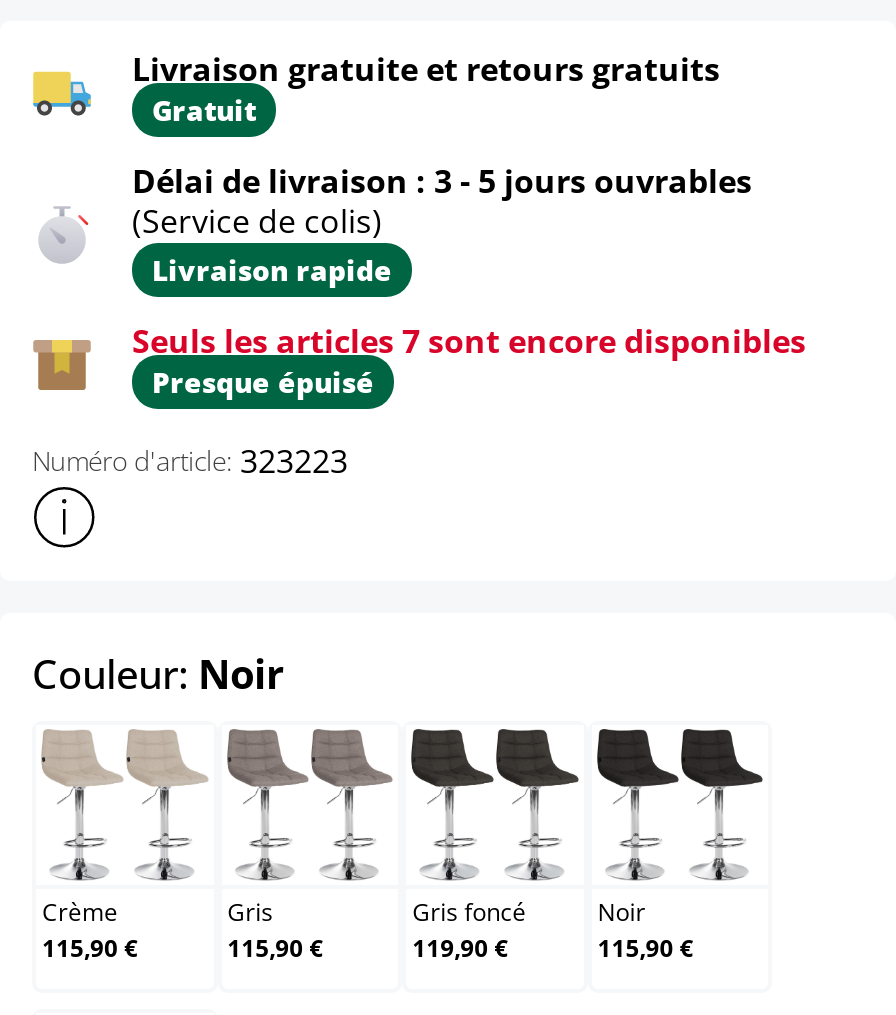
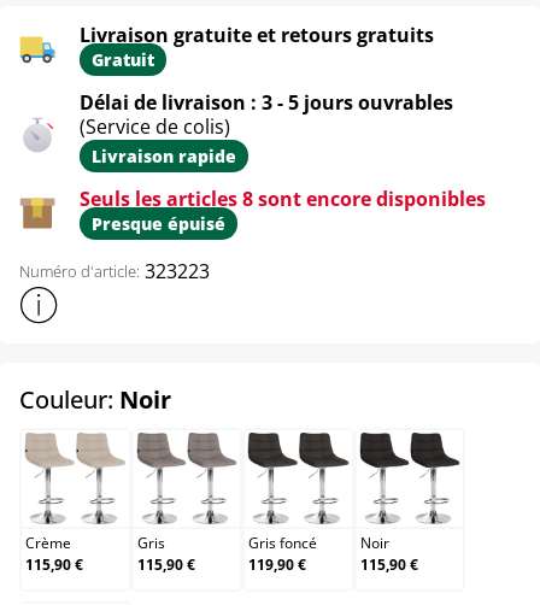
- Seuls les articles 7 sont encore disponibles
+ Seuls les articles 8 sont encore disponibles
